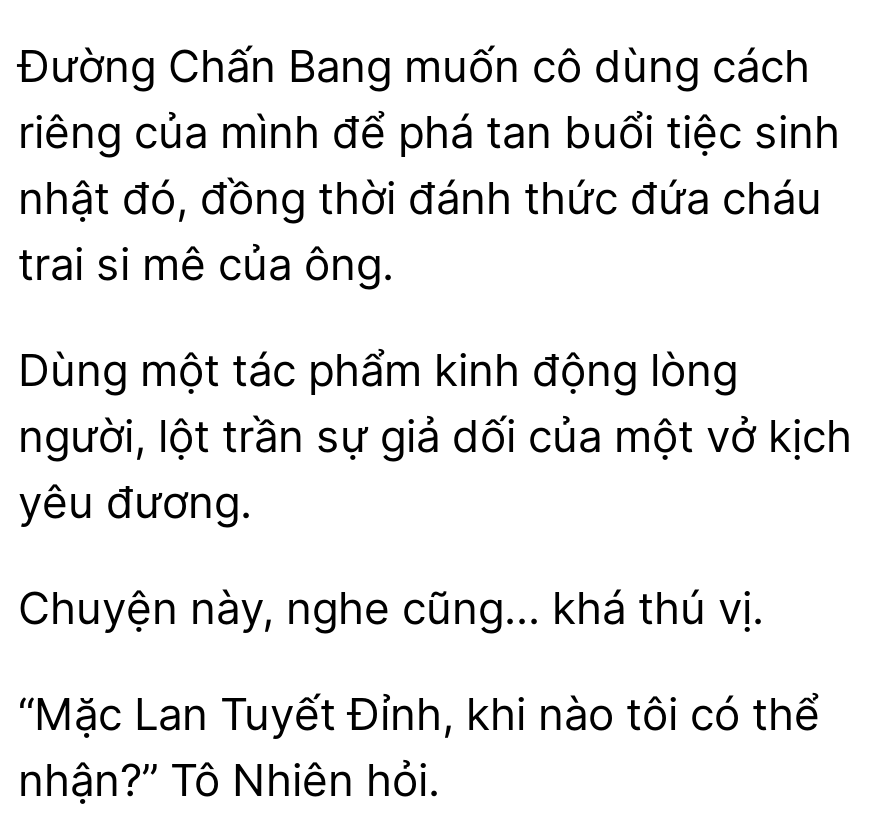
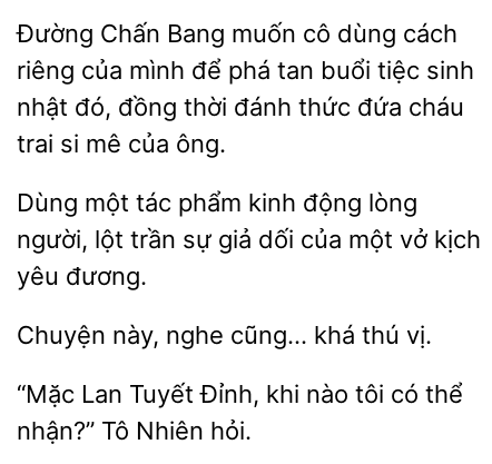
- riêng của mình để
- tan
- tiệc sinh
- nhật đó, đồng thời đánh thức
- cháu
- trai si mê của ông.
+ riêng của mình để phá tan buổi tiệc sinh
+ nhật đó,
+ thời đánh thức đứa
+ trai si mê của

- Dùng một
- phẩm kinh động lòng
- người,
- trần sự giả dối của một vở kịch
+ Dùng một tác phẩm kinh động lòng
+ người, lột trần sự
+ dối của một vở

- Chuyện này, nghe
- khá
+ cũng… khá thú vị.

- “Mặc Lan Tuyết Đỉnh, khi nào tôi
+ “Mặc
+ Đỉnh, khi nào tôi có thể
